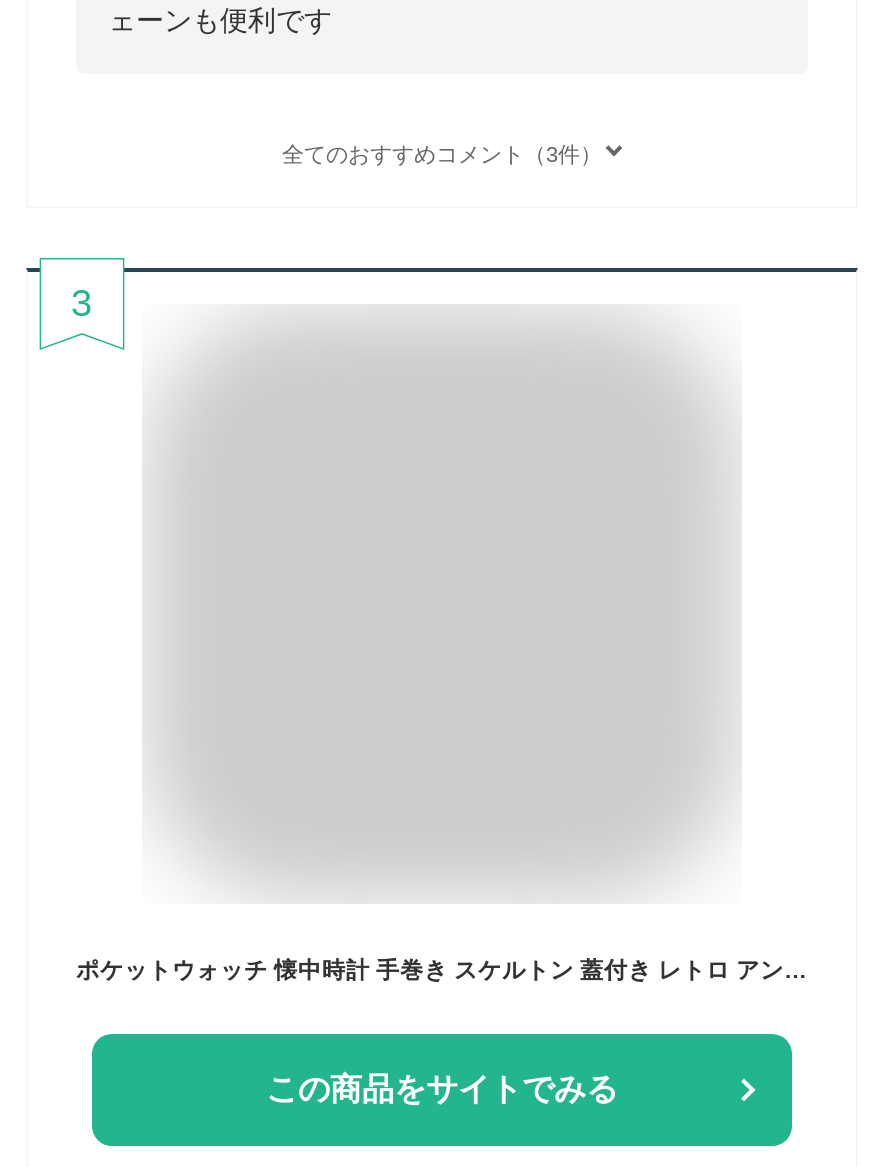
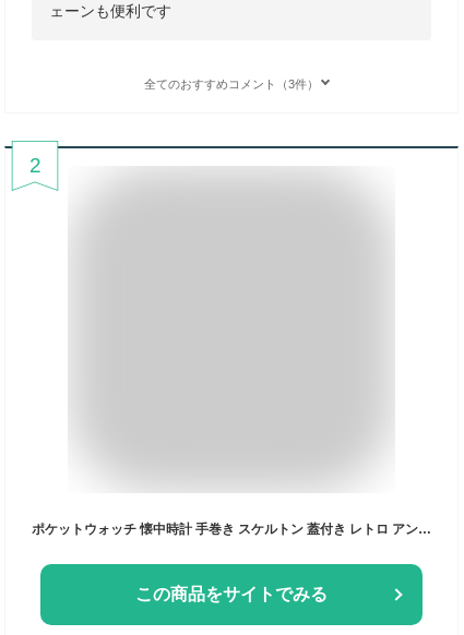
- 3
+ 2
